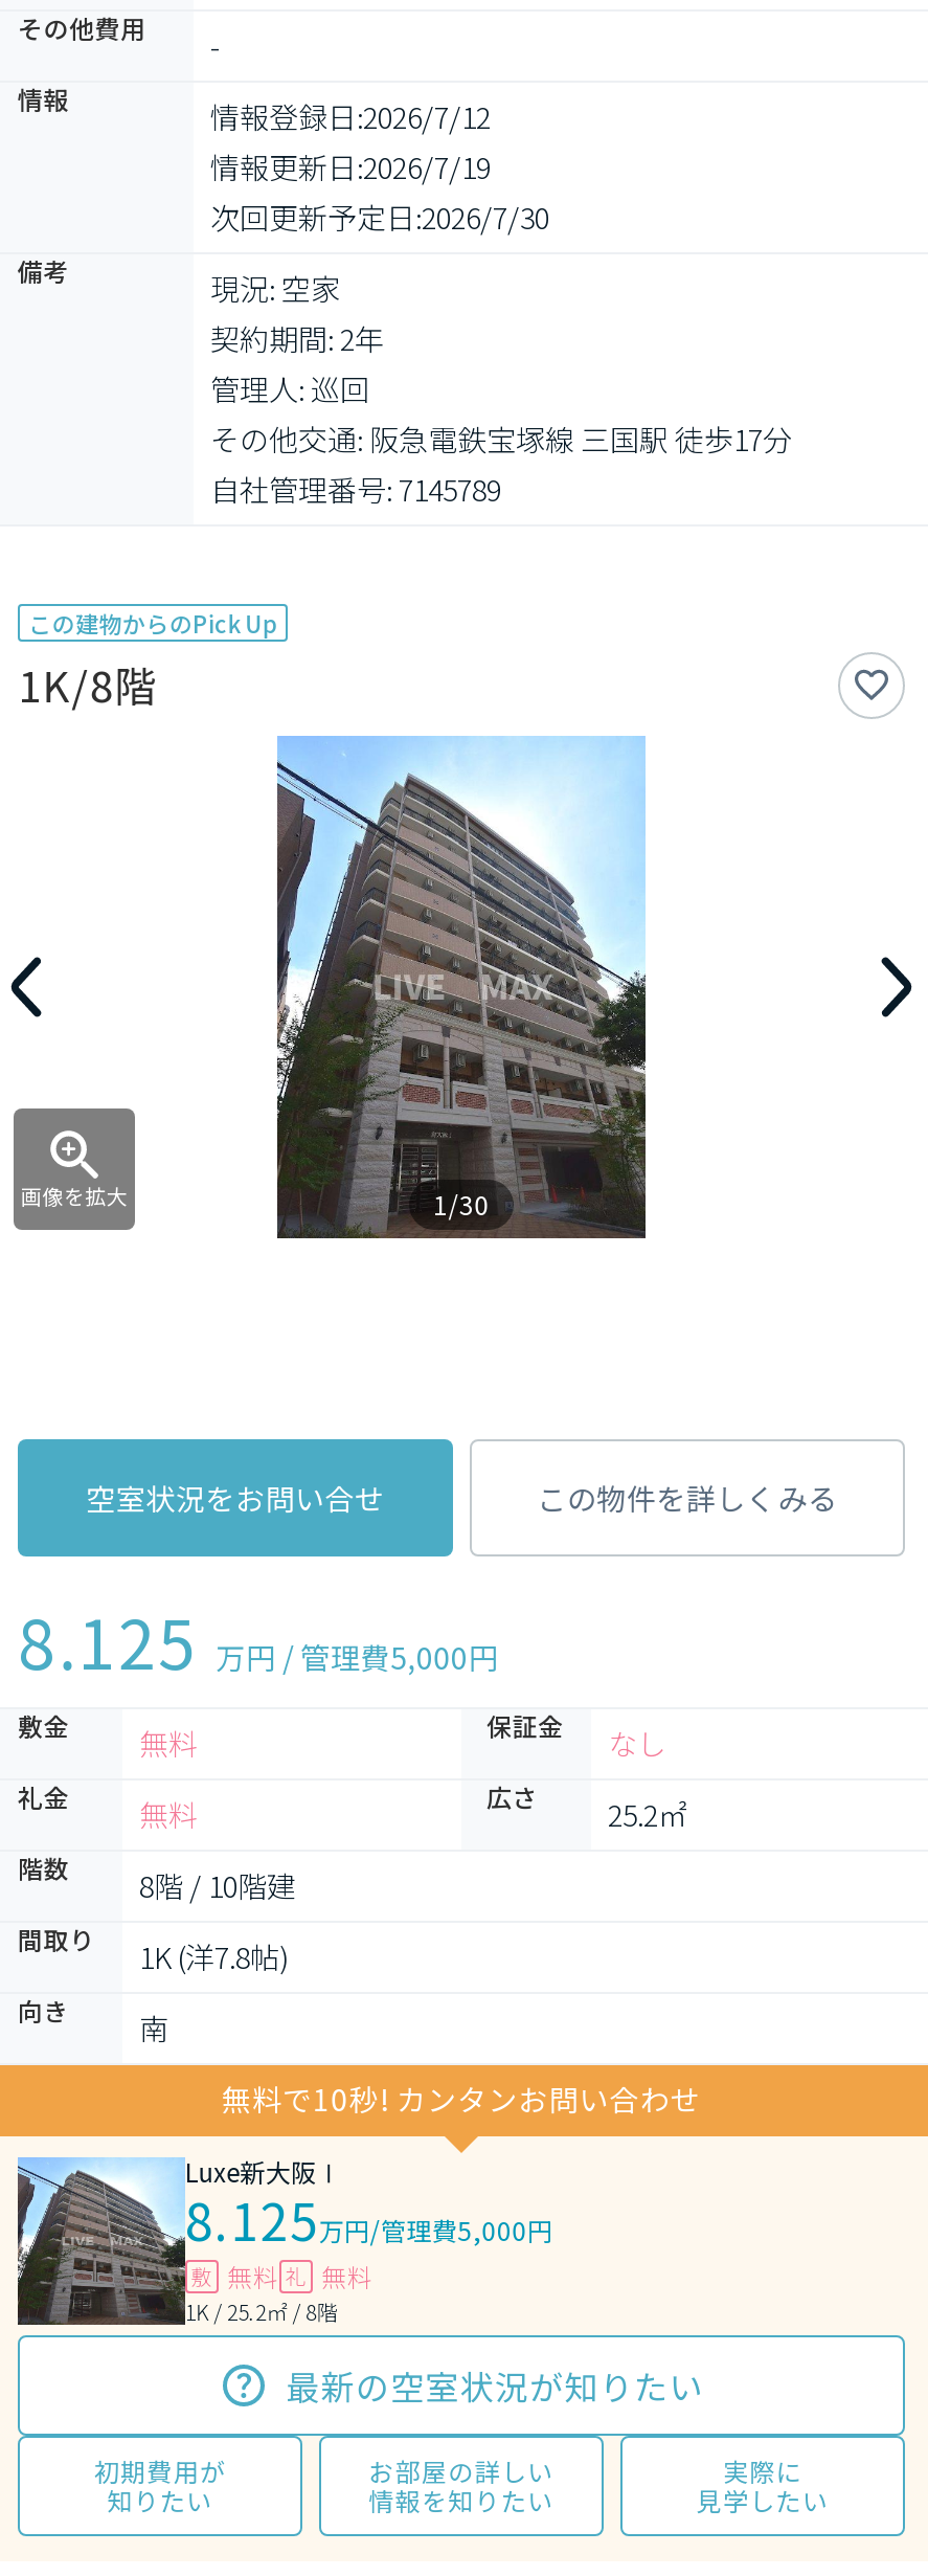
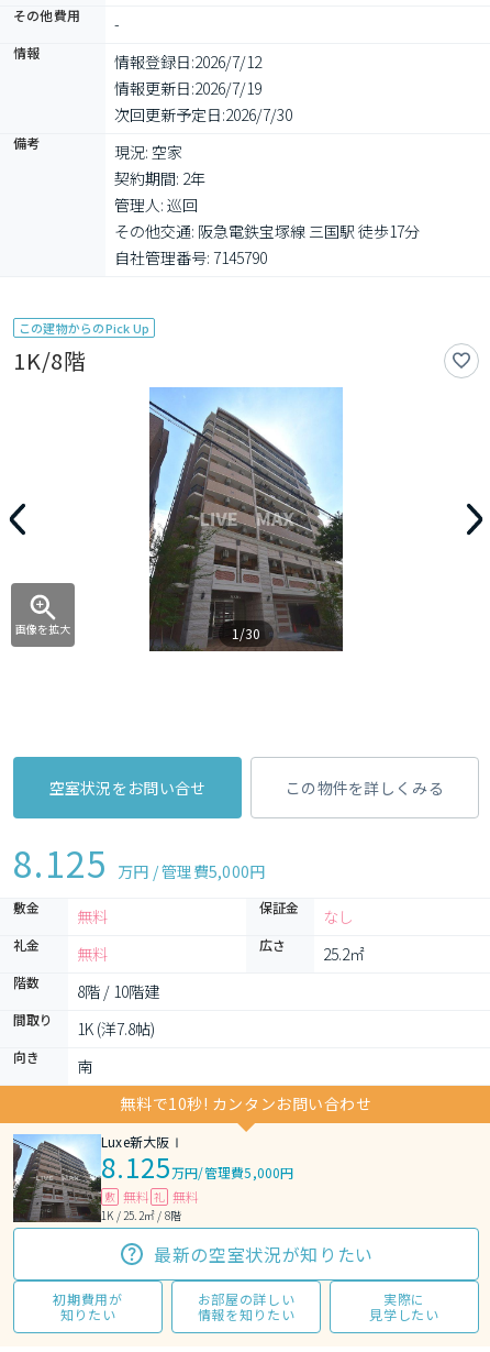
- 自社管理番号: 7145789
+ 自社管理番号: 7145790
